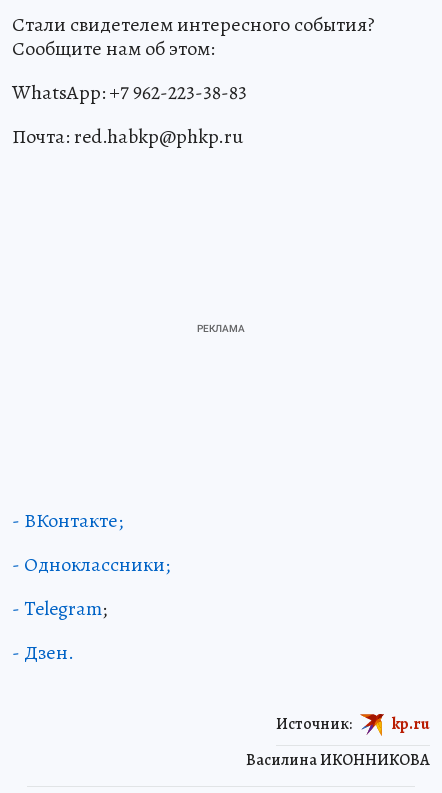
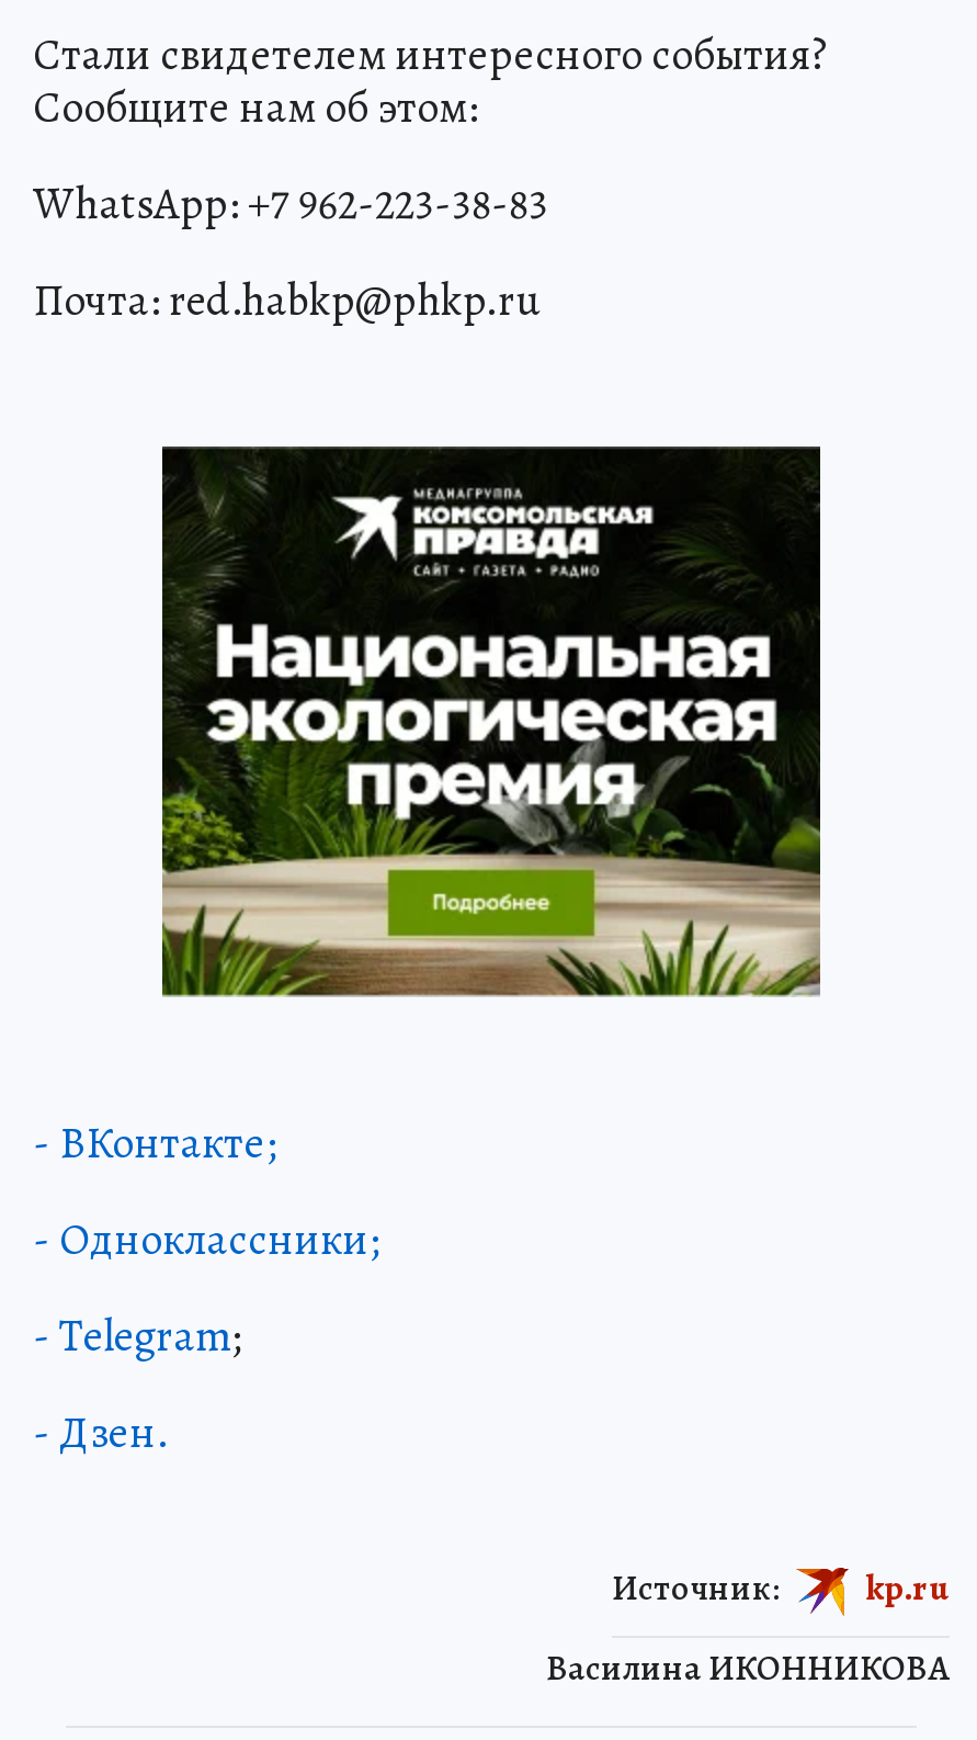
+ [image]
